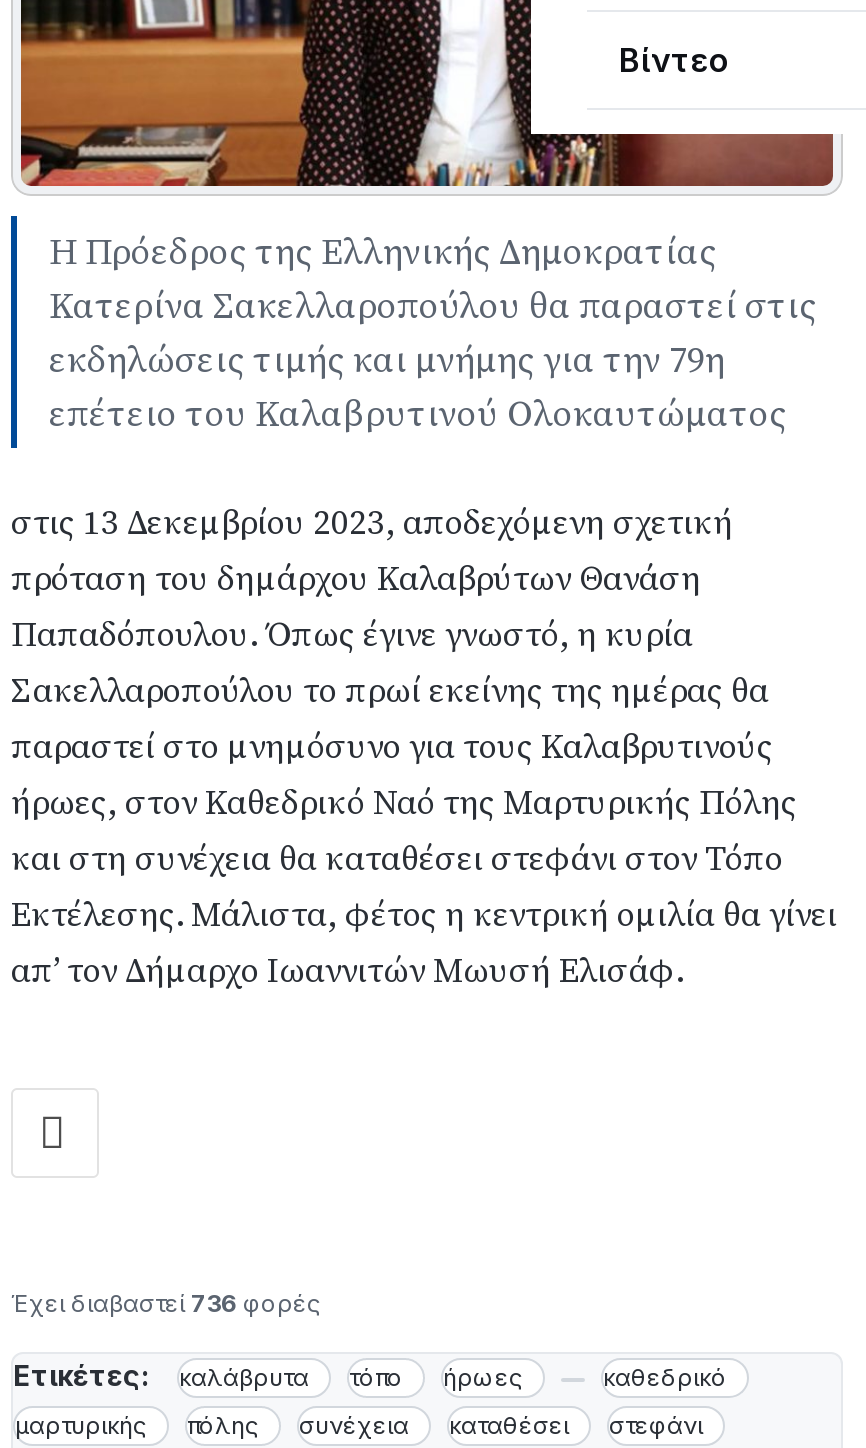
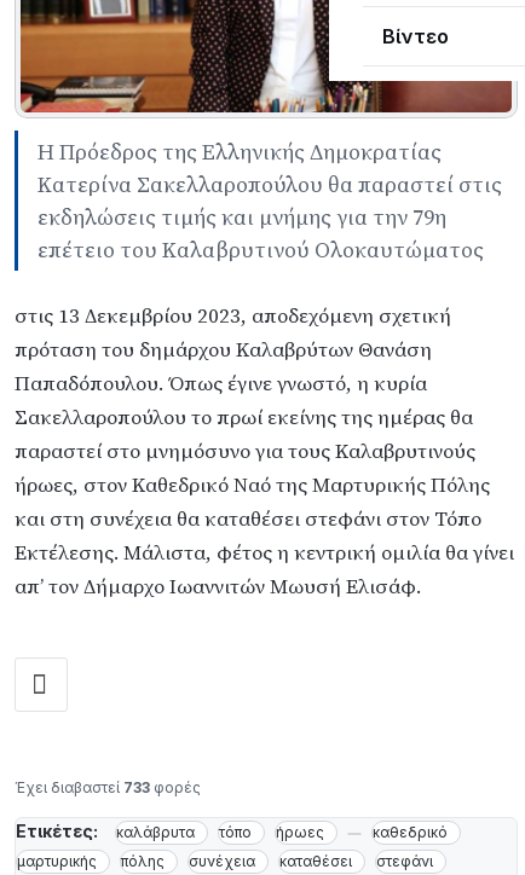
- Έχει διαβαστεί 736 φορές
+ Έχει διαβαστεί 733 φορές
